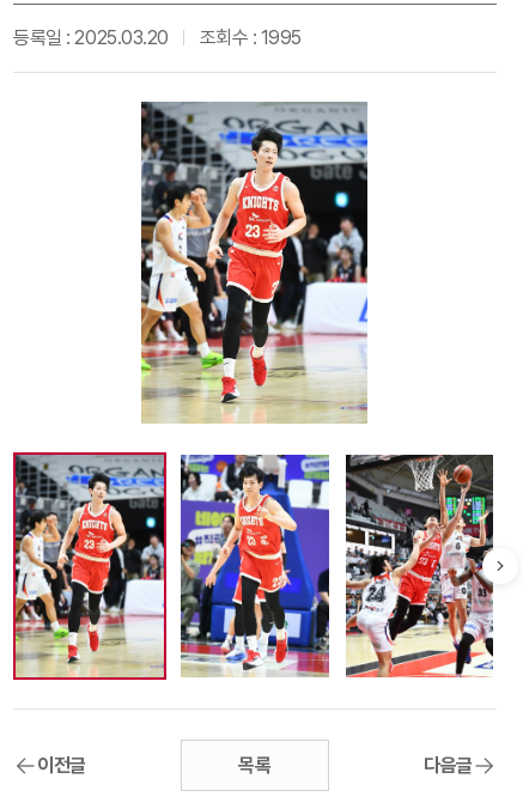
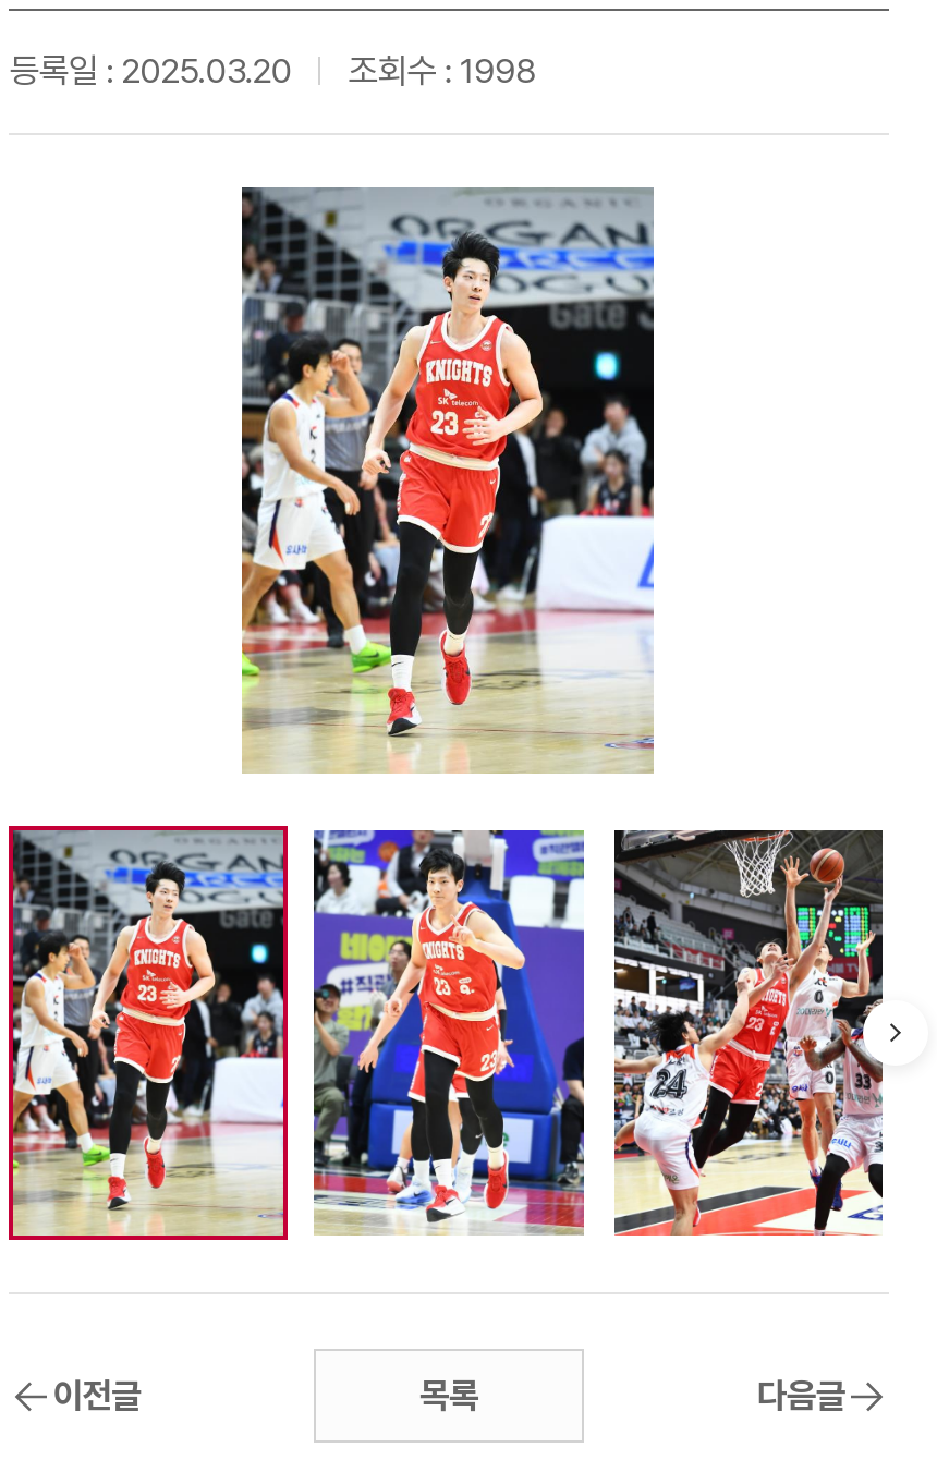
- 등록일 : 2025.03.20 조회수 : 1995
+ 등록일 : 2025.03.20 조회수 : 1998
